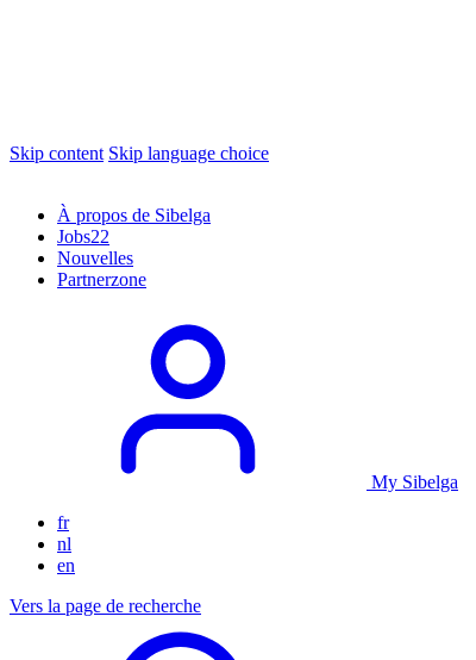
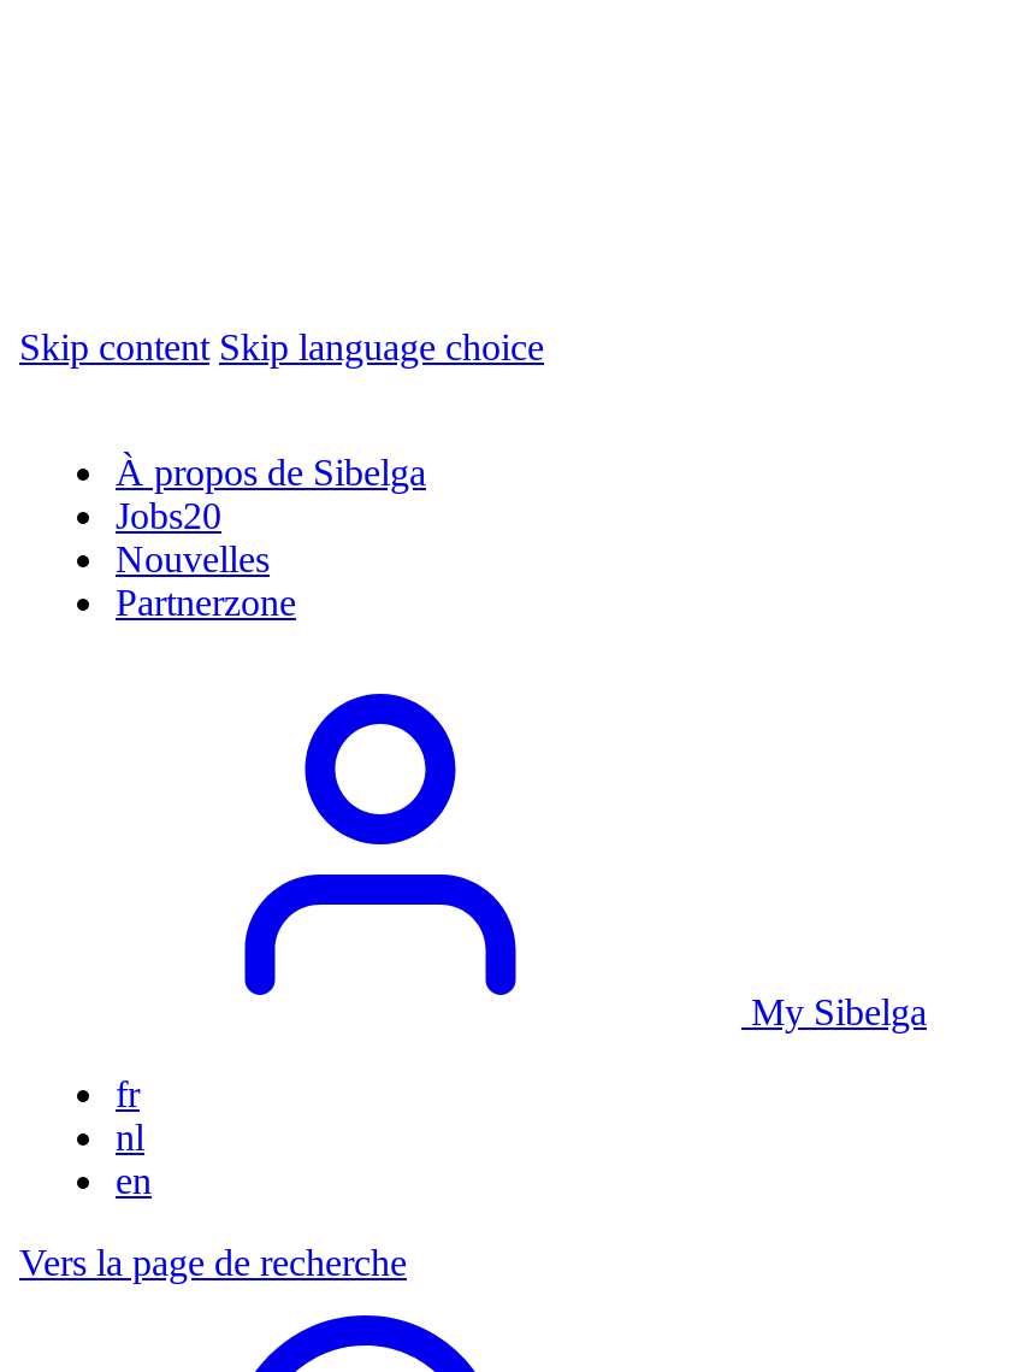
- Jobs22
+ Jobs20
